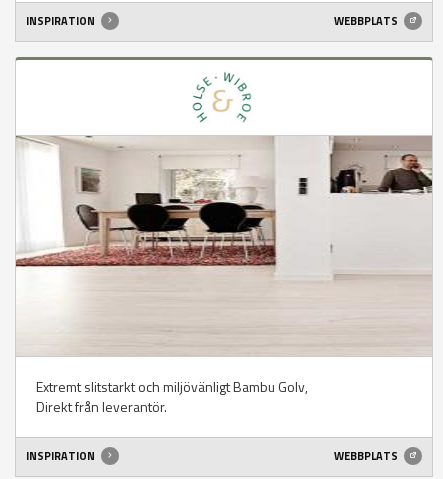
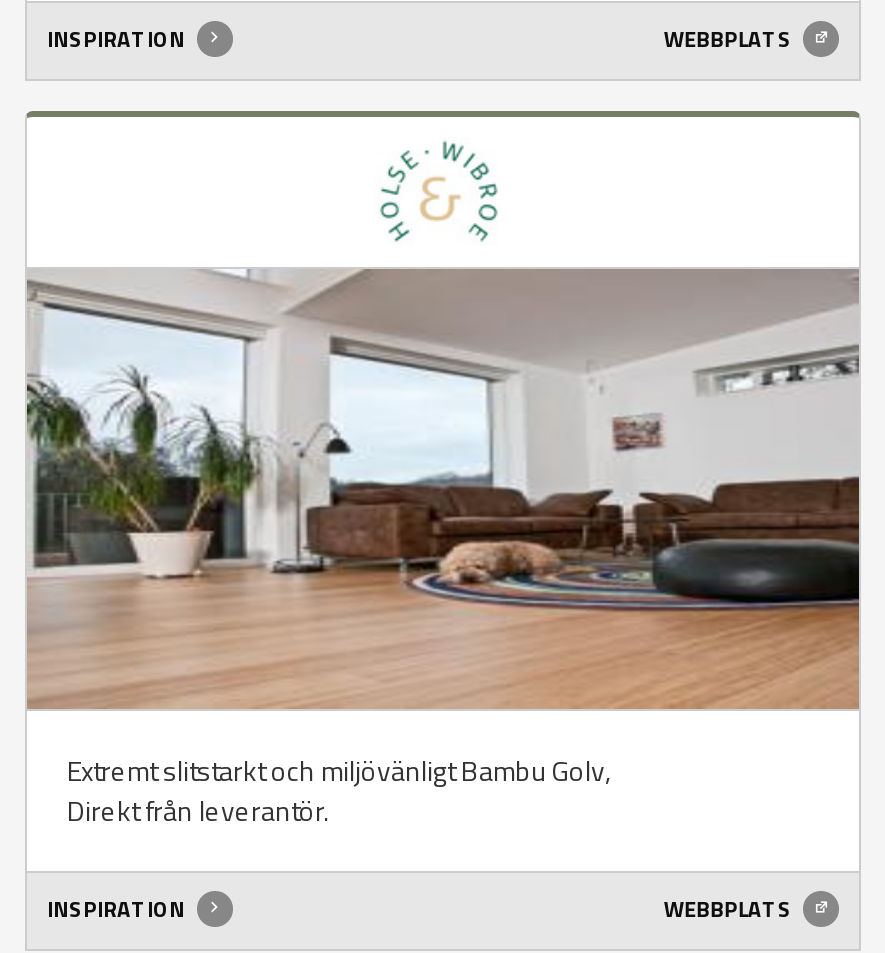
- [image]
+ [image]
